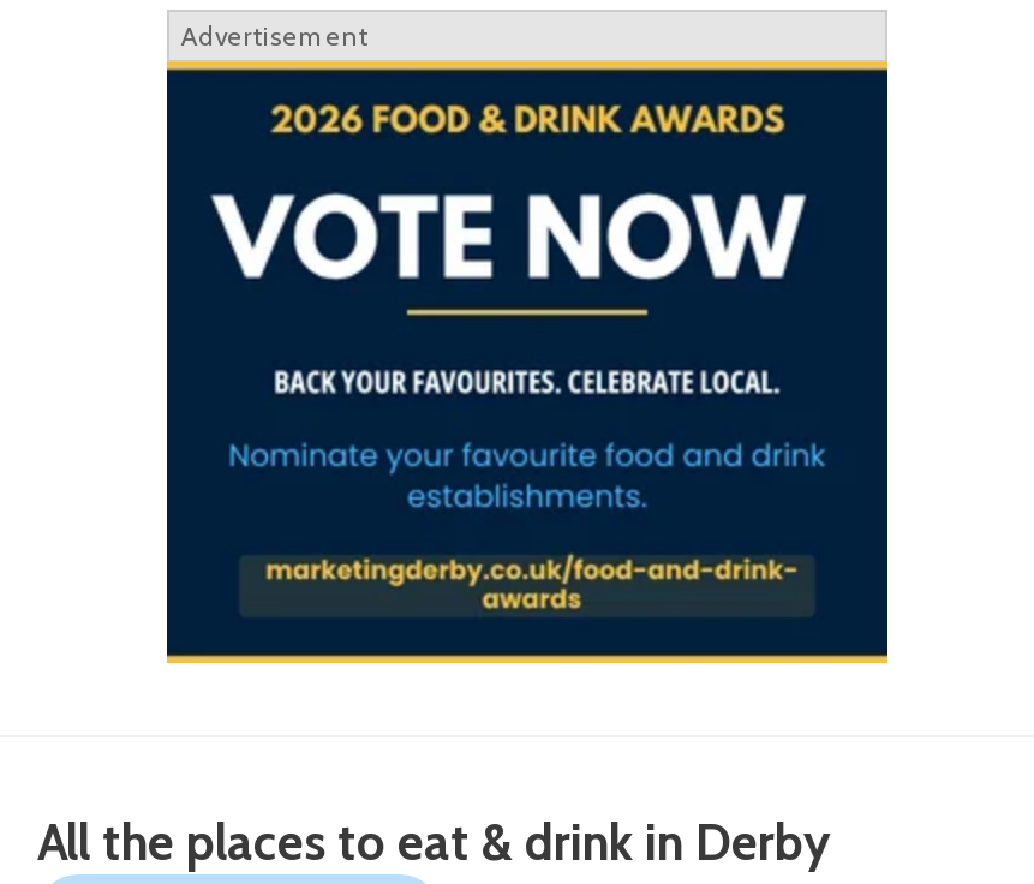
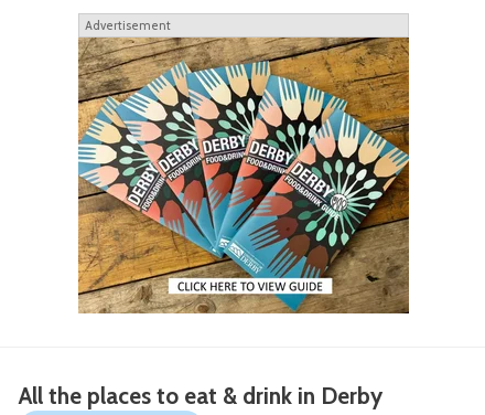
- [image]
+ [image]
